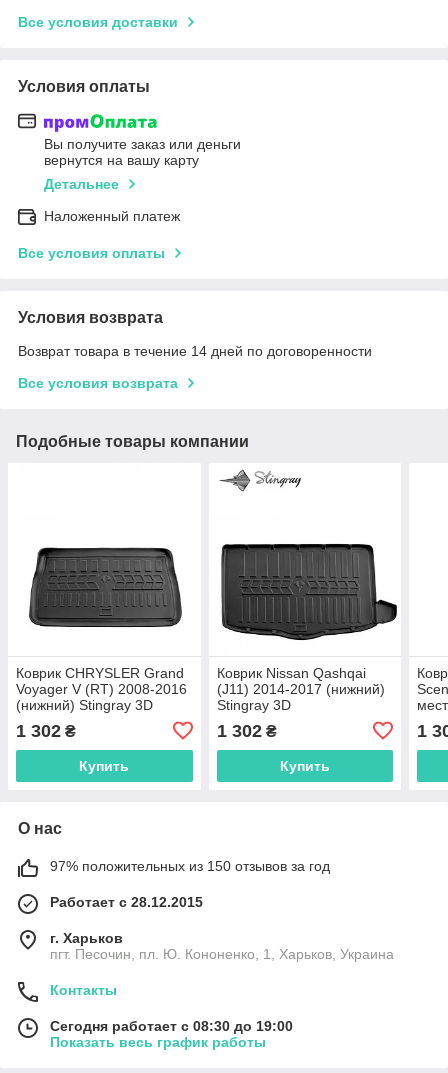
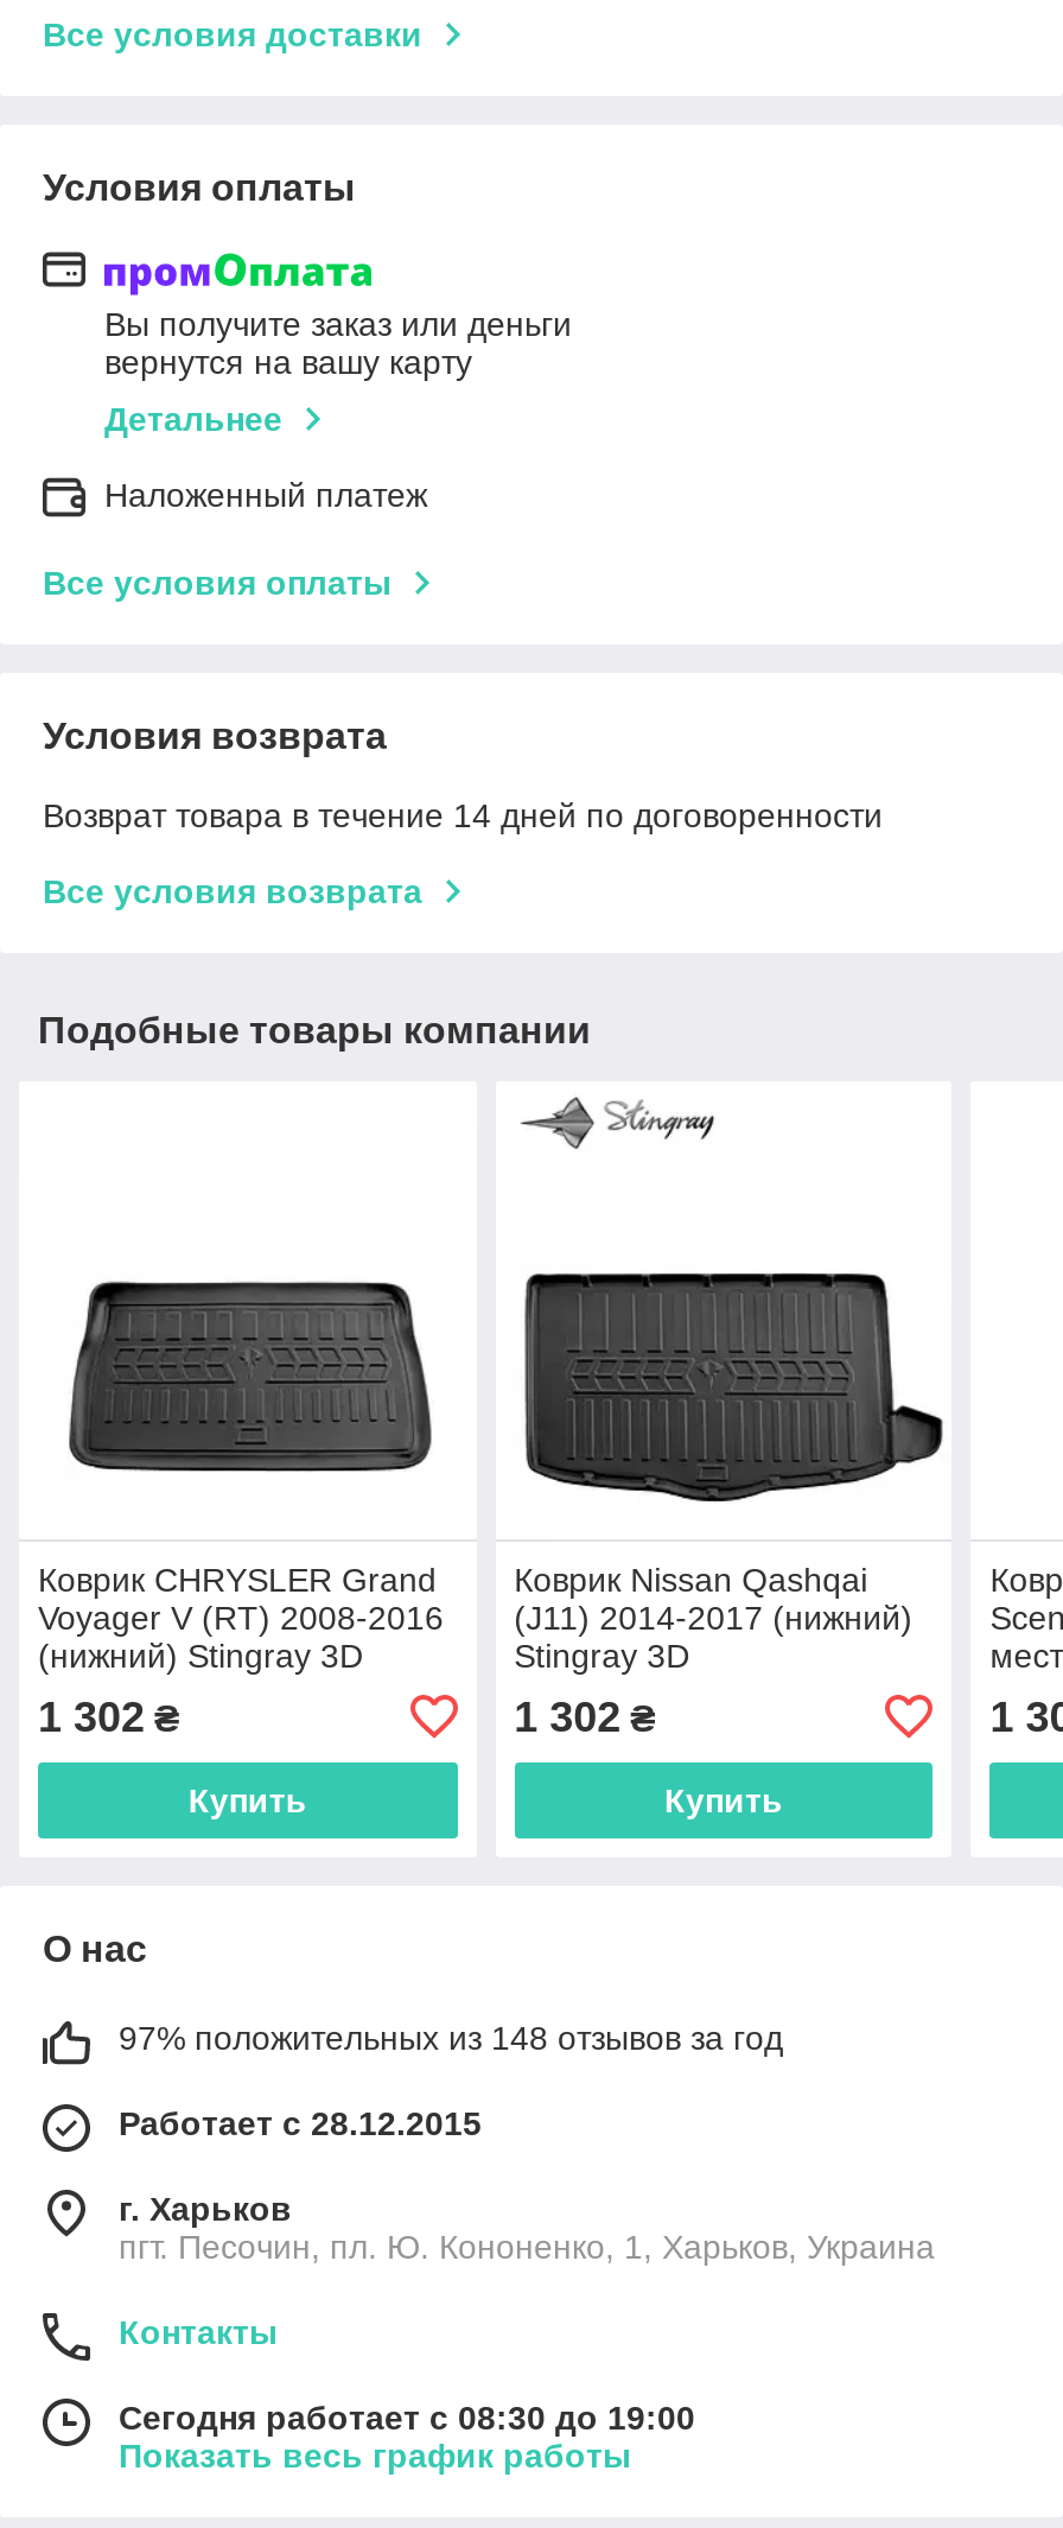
- 97% положительных из 150 отзывов за год
+ 97% положительных из 148 отзывов за год
